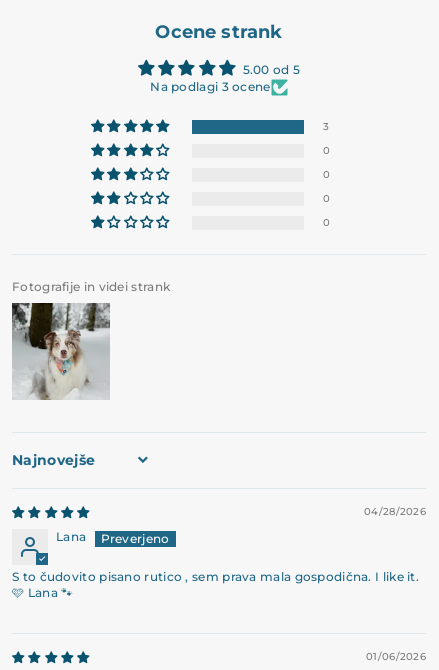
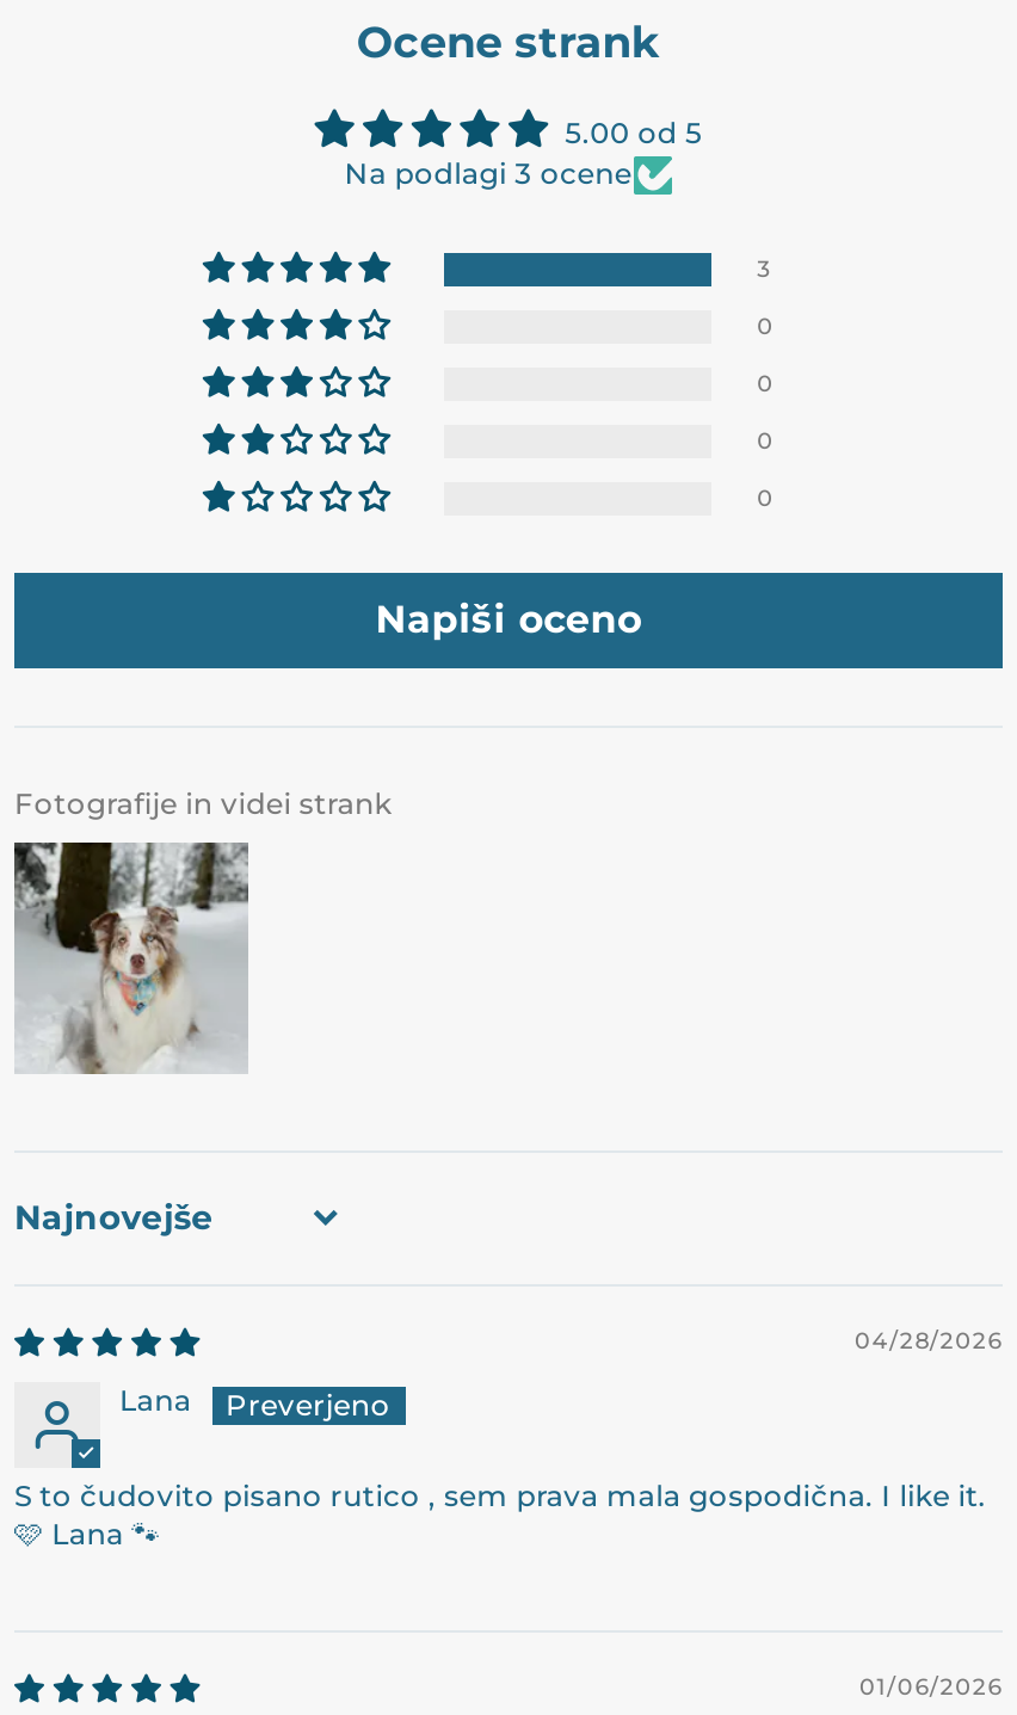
+ Napiši oceno
